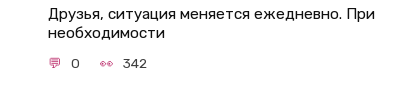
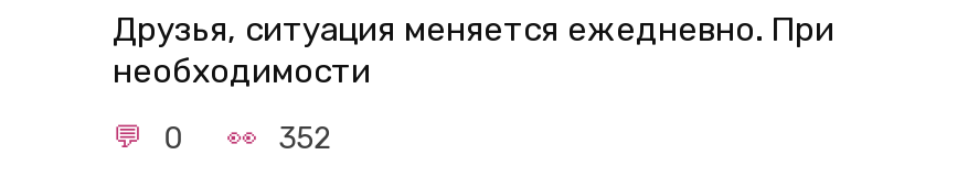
- 342
+ 352
